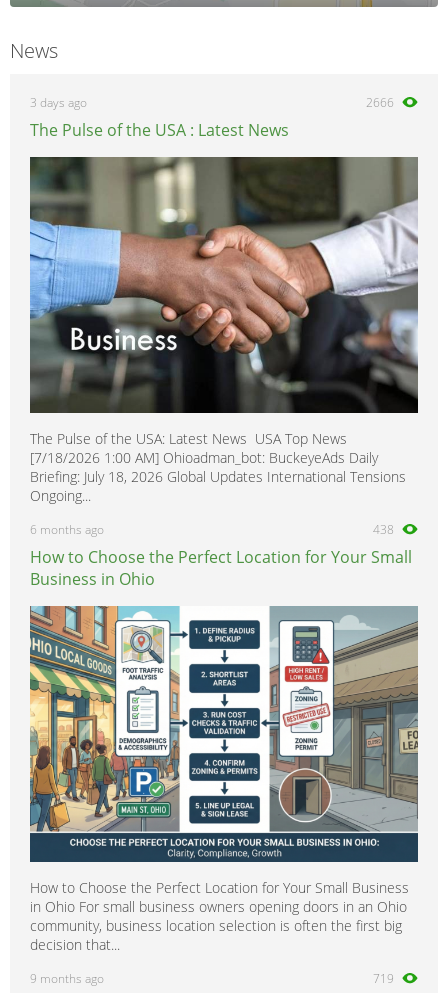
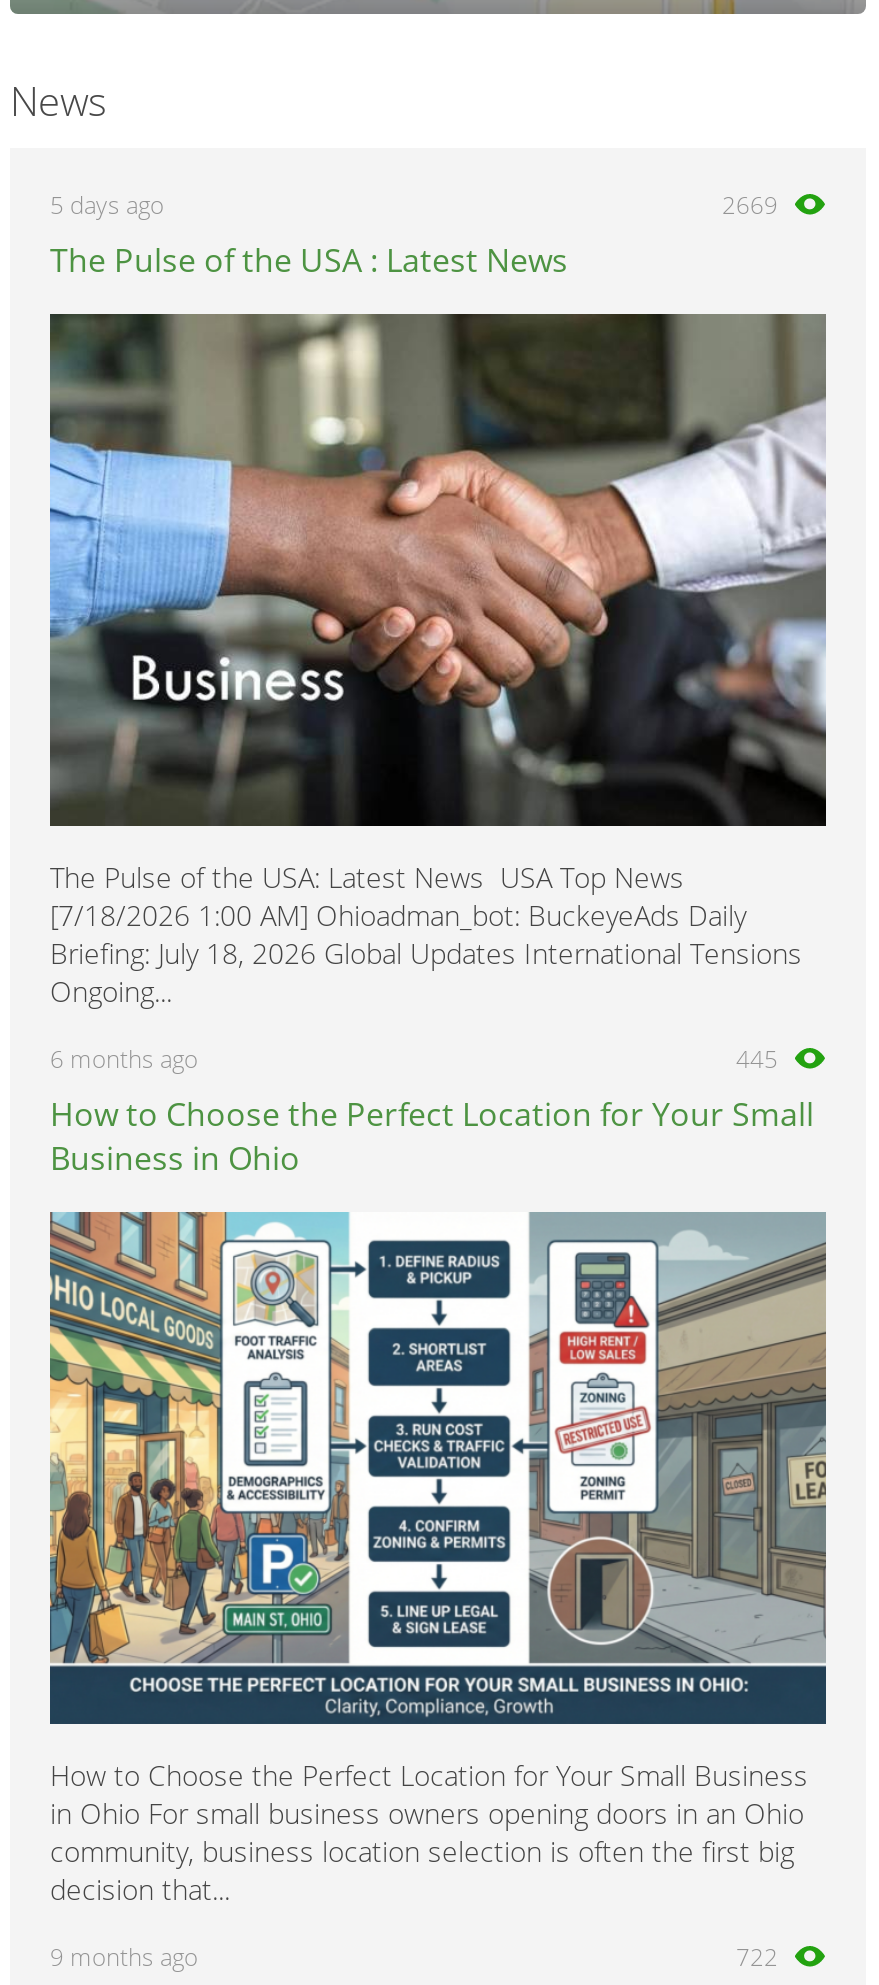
- 3 days ago
+ 5 days ago

- 2666
+ 2669

- 438
+ 445

- 719
+ 722
